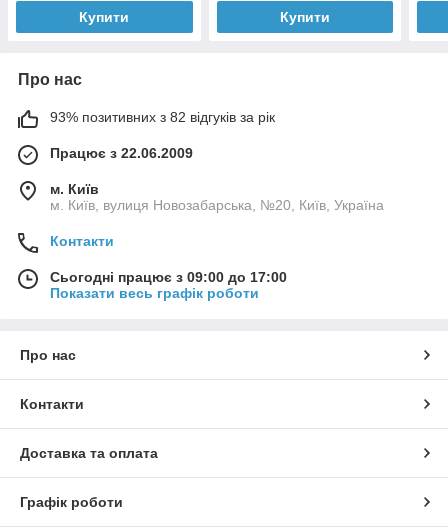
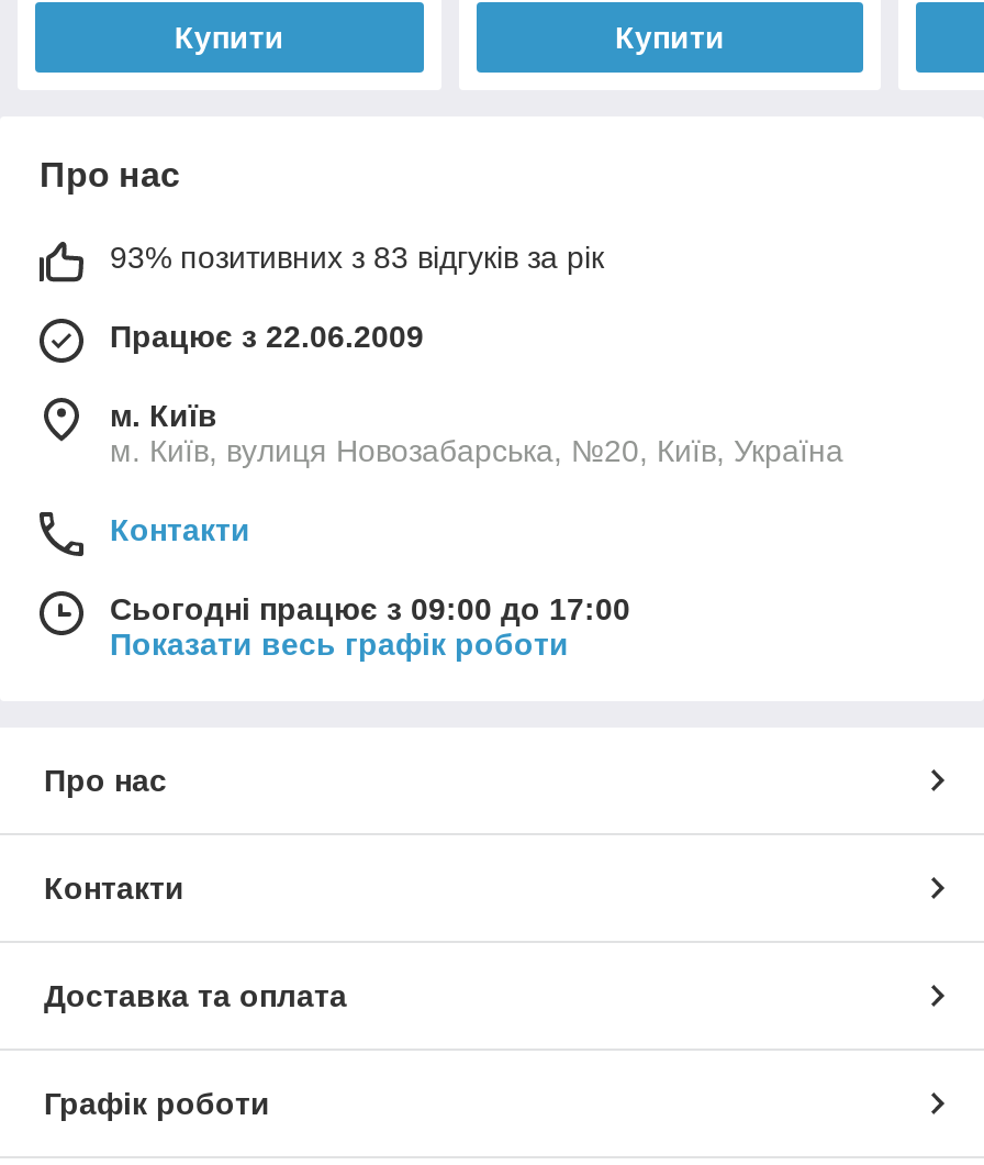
- 93% позитивних з 82 відгуків за рік
+ 93% позитивних з 83 відгуків за рік
